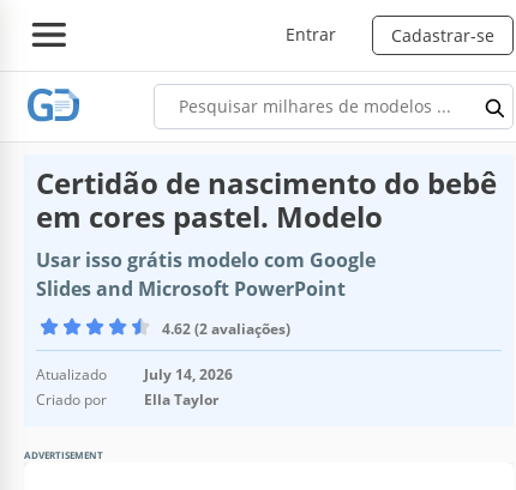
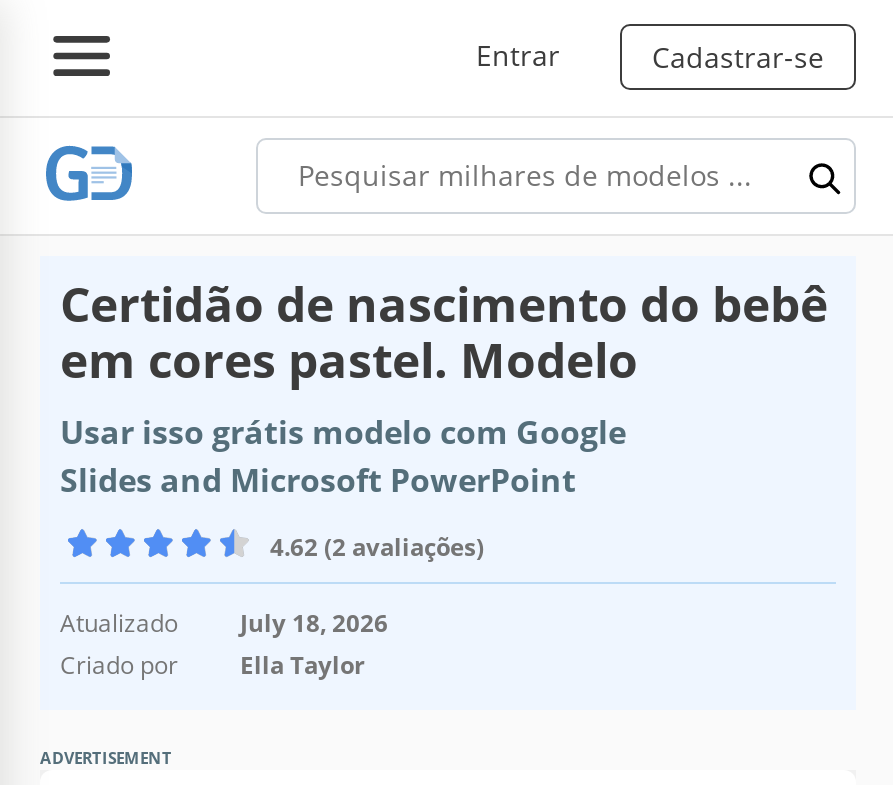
- Atualizado July 14, 2026
+ Atualizado July 18, 2026
